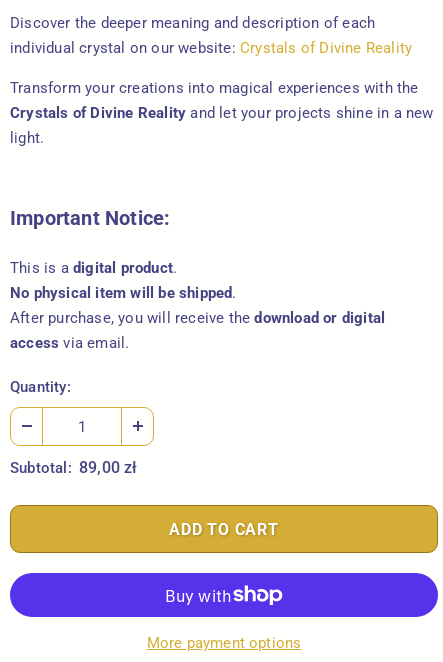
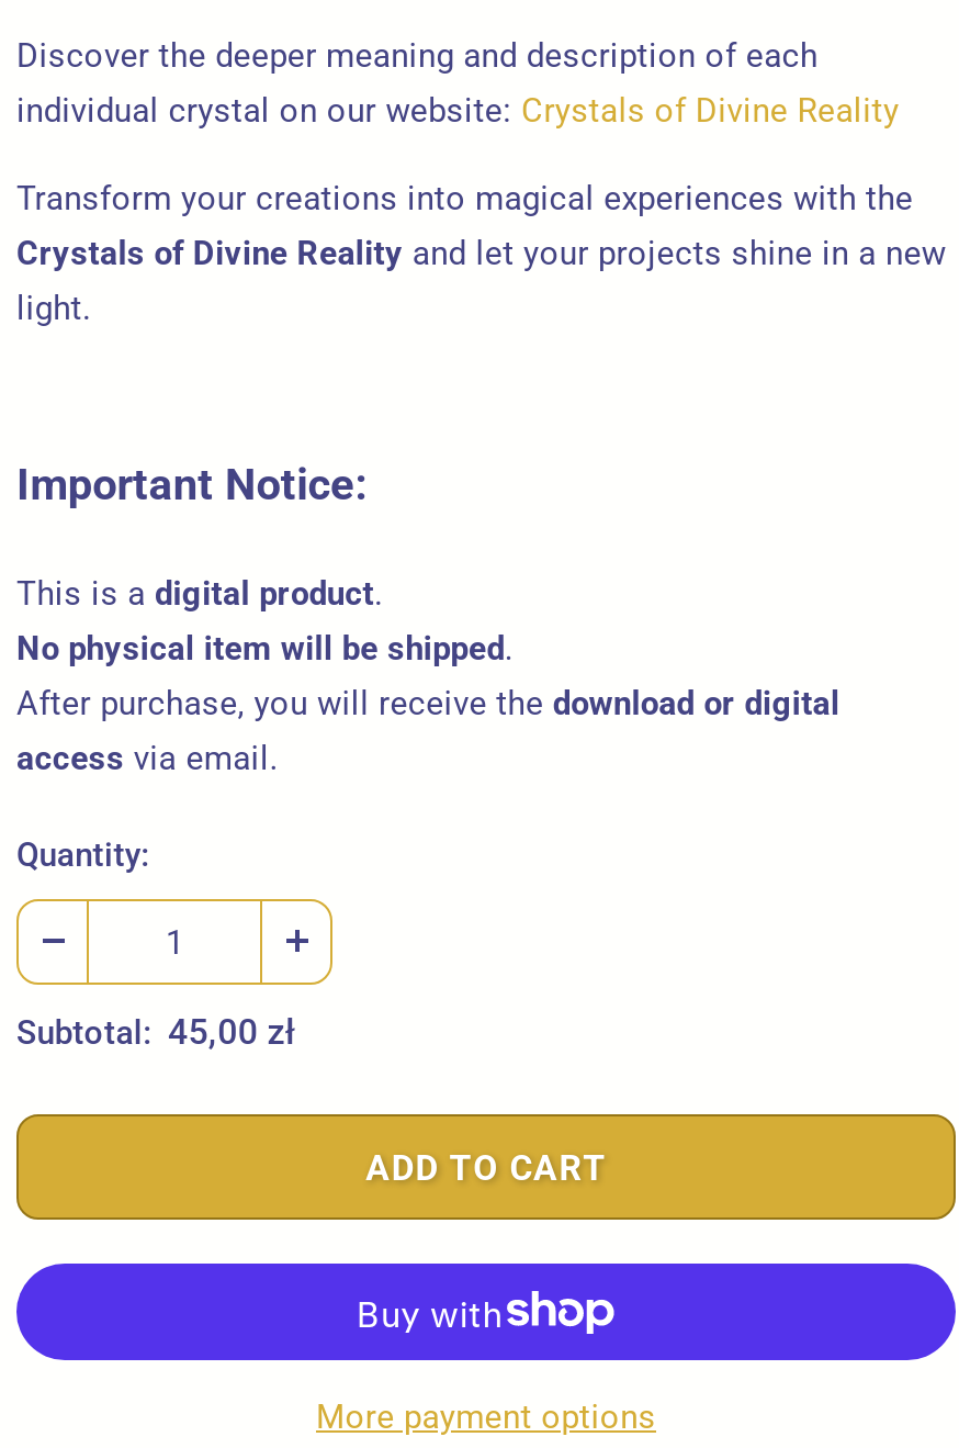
- Subtotal: 89,00 zł
+ Subtotal: 45,00 zł
